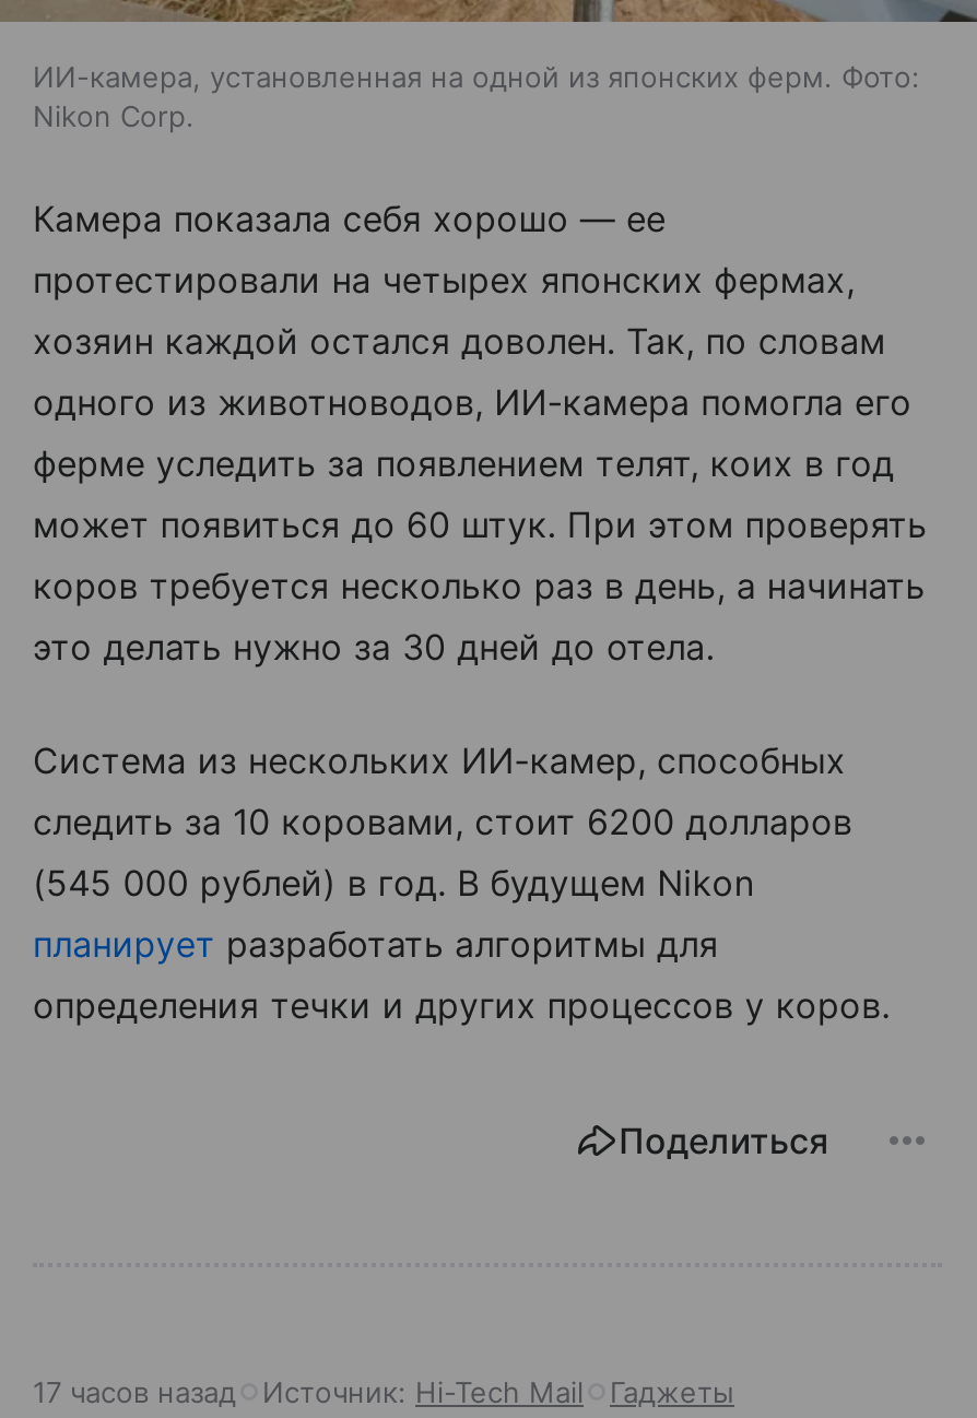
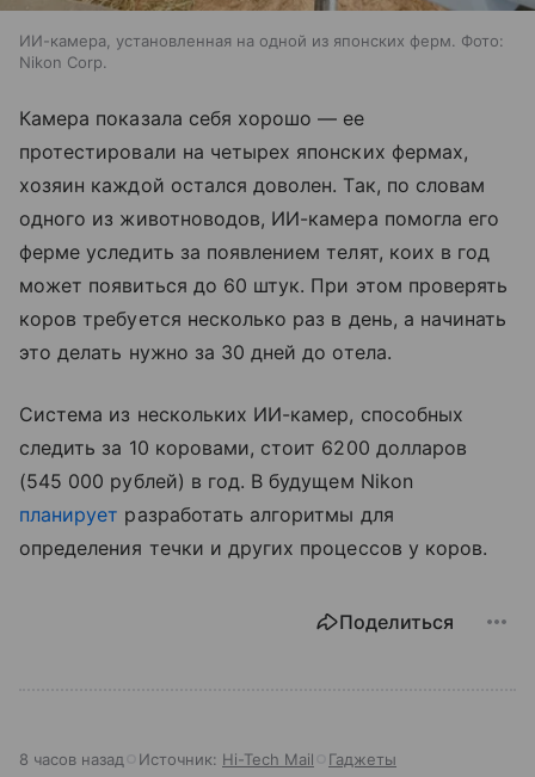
- 17 часов назад Источник: Hi-Tech Mail Гаджеты
+ 8 часов назад Источник: Hi-Tech Mail Гаджеты
